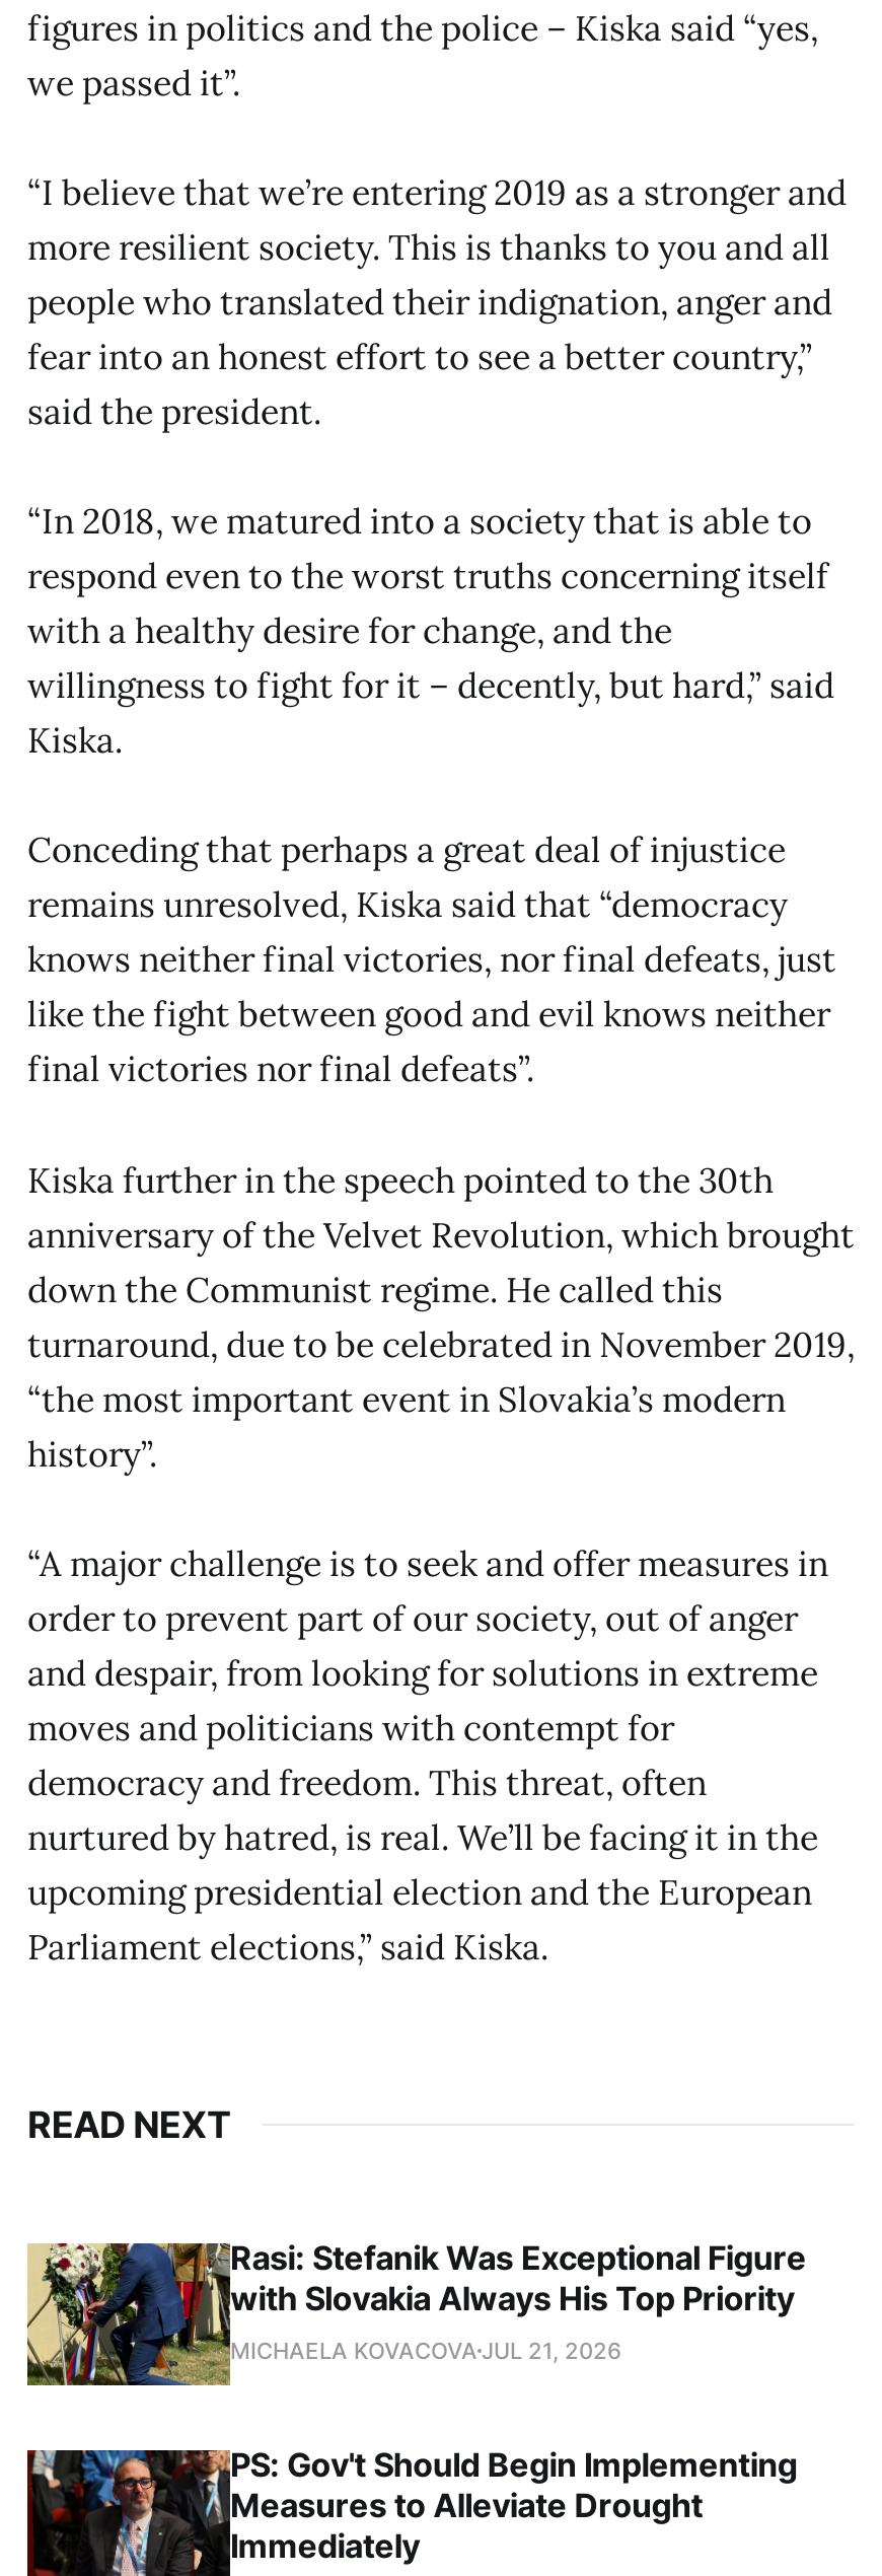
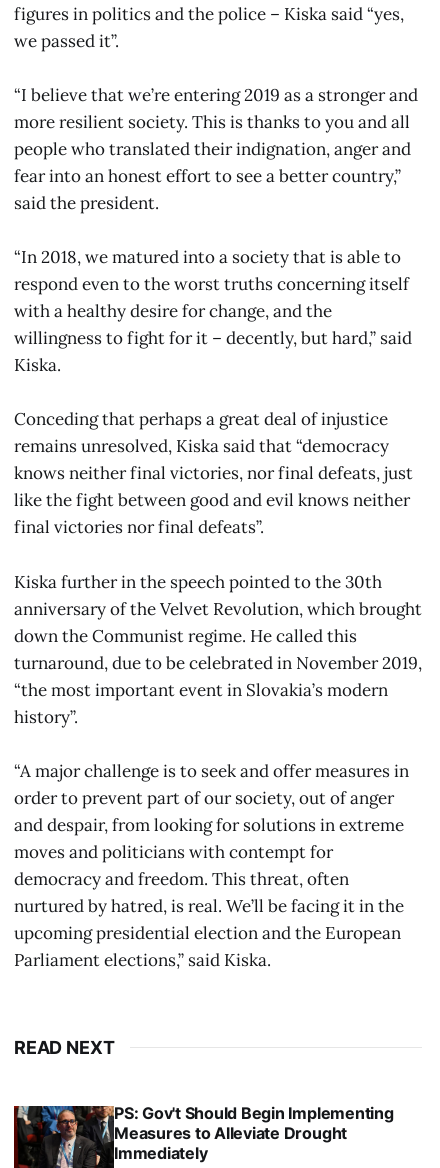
- [image]
- Rasi: Stefanik Was Exceptional Figure
- with Slovakia Always His Top Priority
- MICHAELA KOVACOVA JUL 21, 2026
